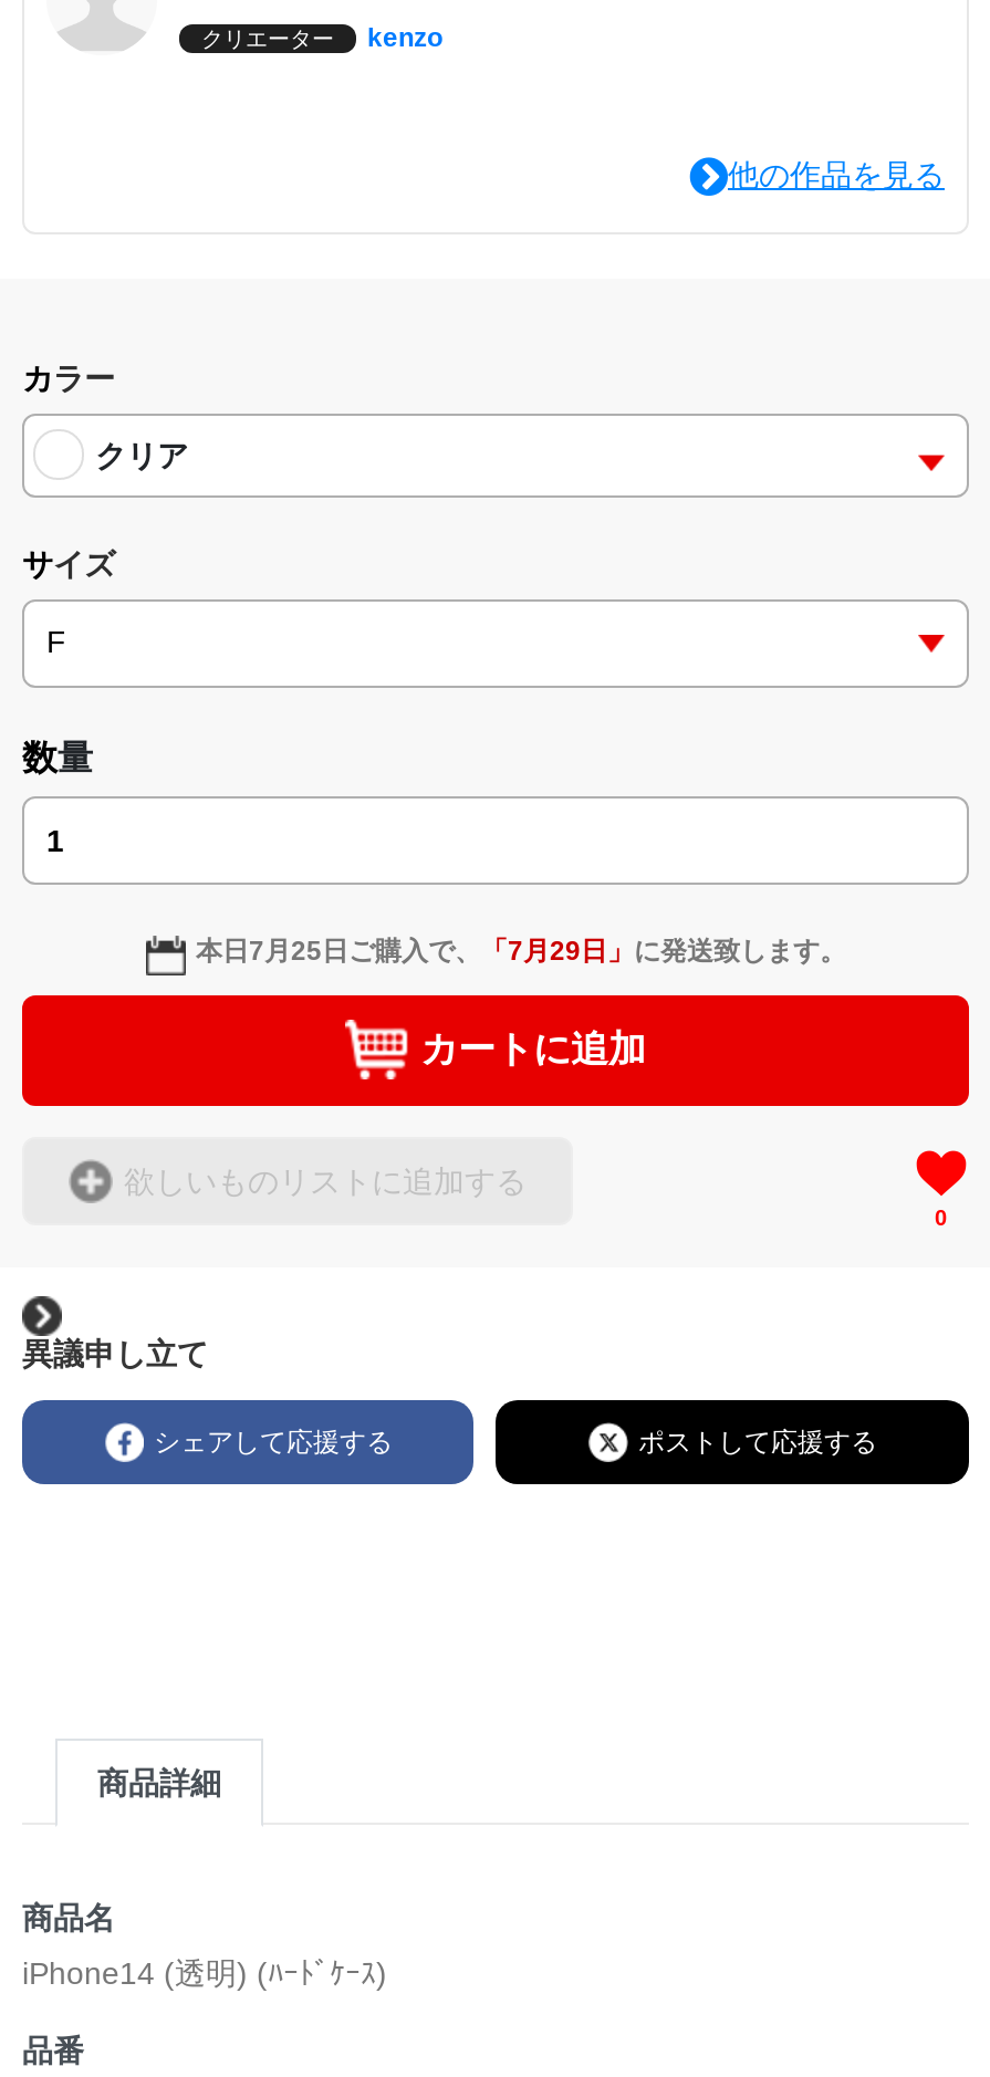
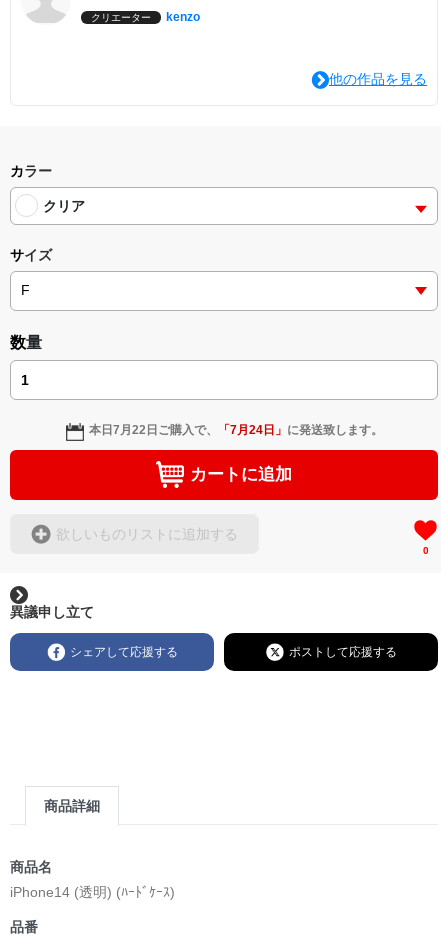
- 本日7月25日ご購入で、「7月29日」に発送致します。
+ 本日7月22日ご購入で、「7月24日」に発送致します。
